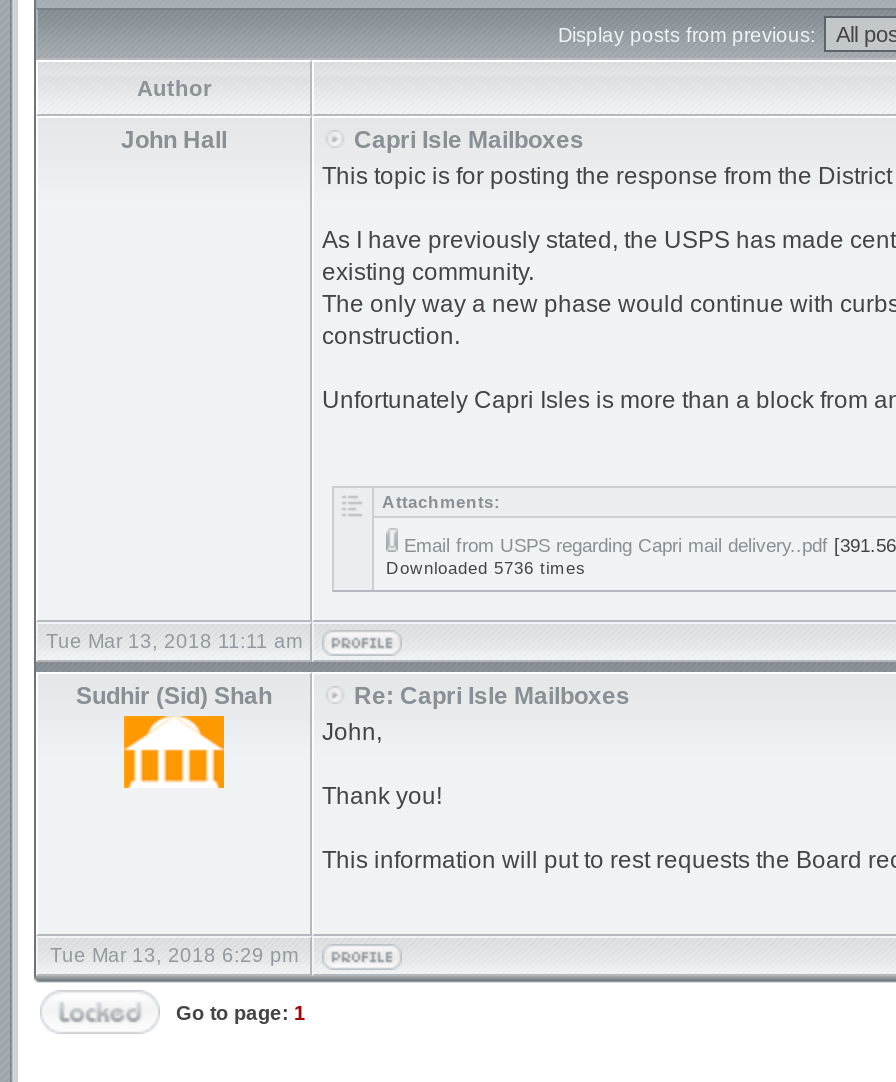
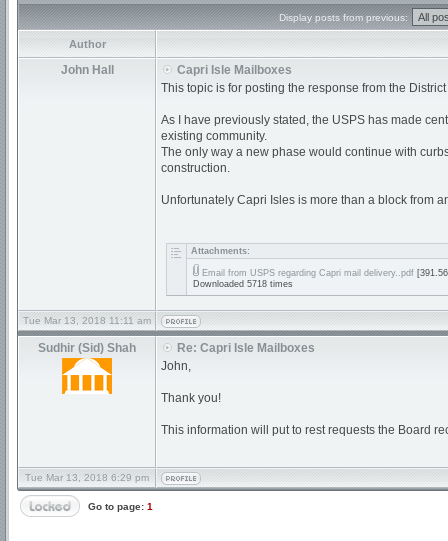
- Downloaded 5736 times
+ Downloaded 5718 times
